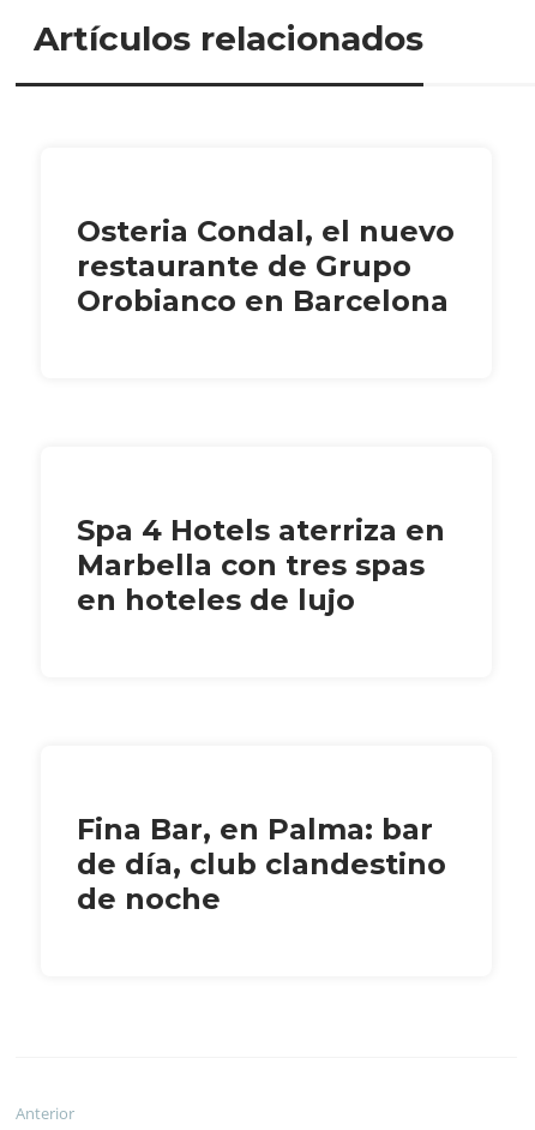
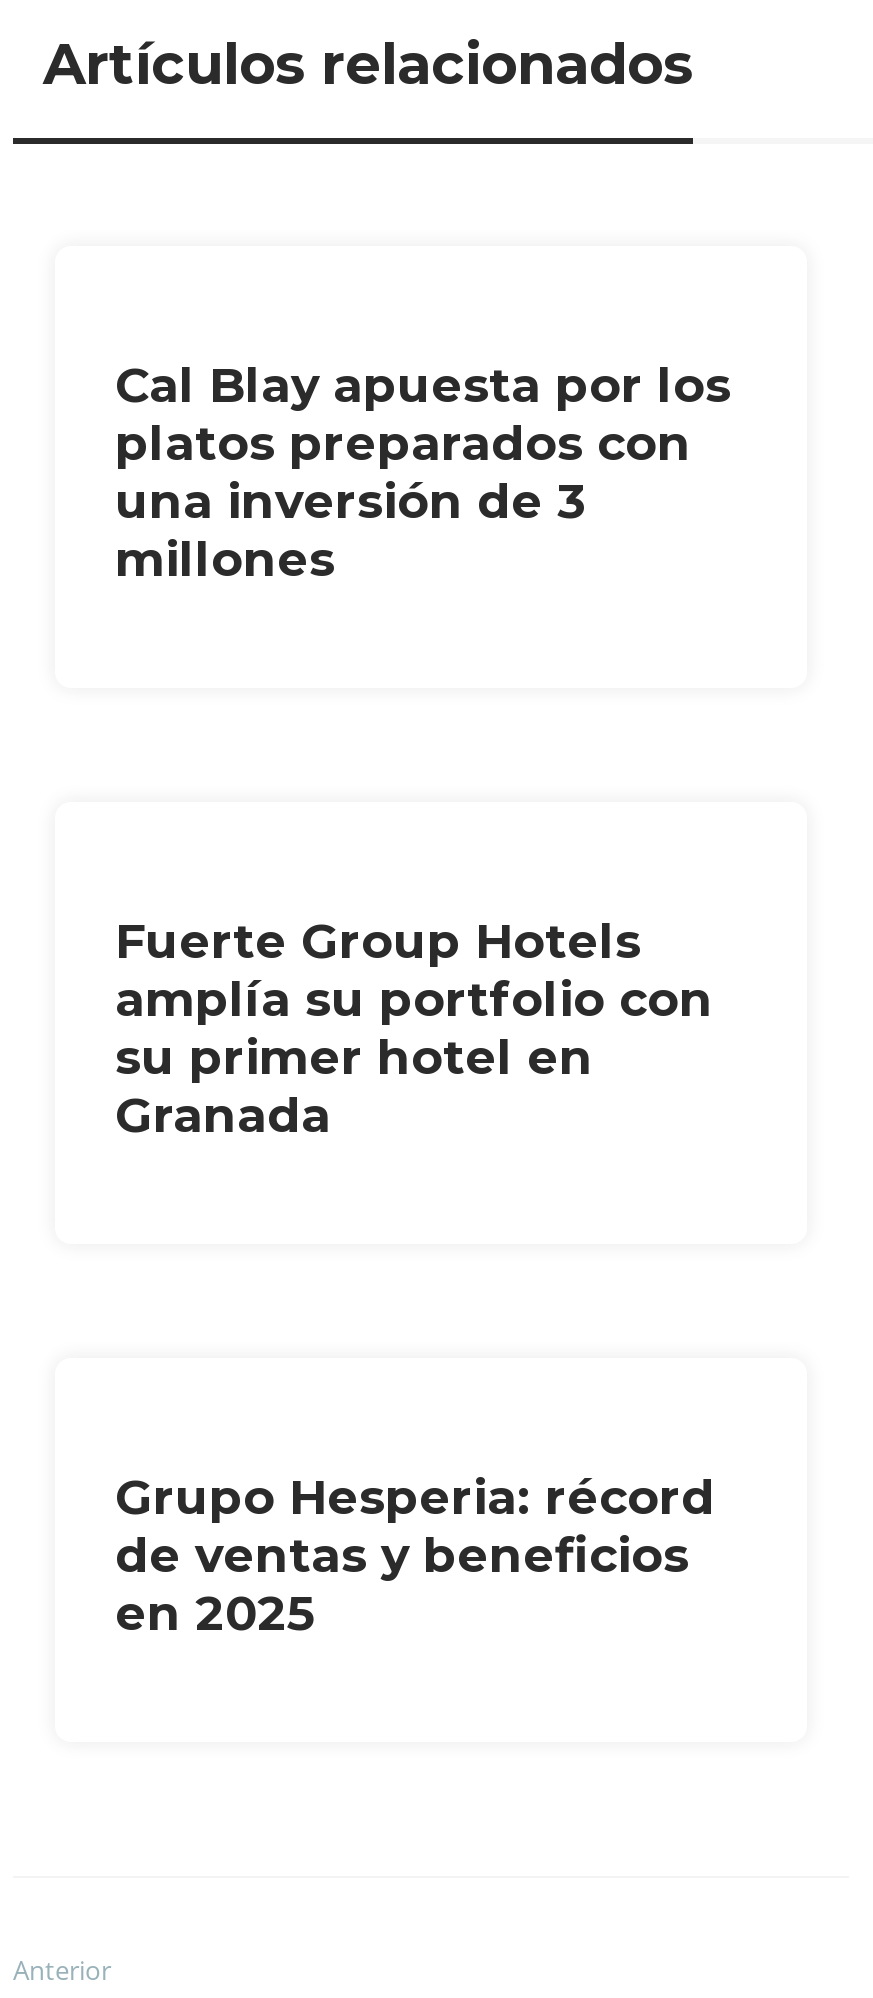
- Osteria Condal, el nuevo
- restaurante de Grupo
- Orobianco en Barcelona
+ Cal Blay apuesta por los
+ platos preparados con
+ una inversión de 3
+ millones

- Spa 4 Hotels aterriza en
- Marbella con tres spas
- en hoteles de lujo
+ Fuerte Group Hotels
+ amplía su portfolio con
+ su primer hotel en
+ Granada

- Fina Bar, en Palma: bar
- de día, club clandestino
- de noche
+ Grupo Hesperia: récord
+ de ventas y beneficios
+ en 2025
